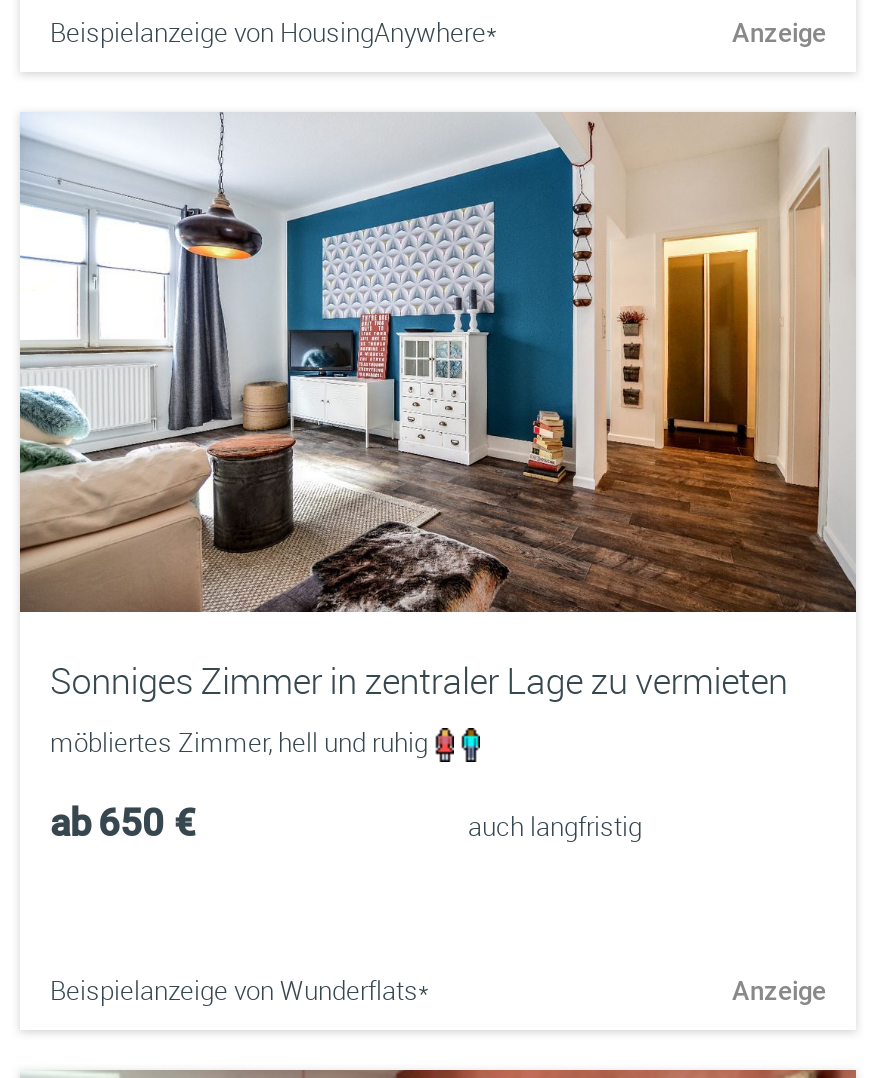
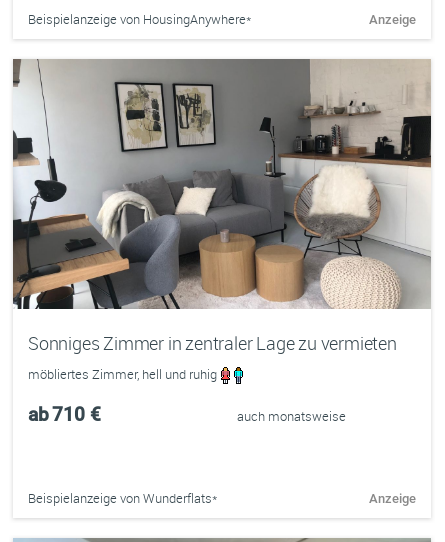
- [image]
+ [image]

- ab 650 €
+ ab 710 €

- auch langfristig
+ auch monatsweise
